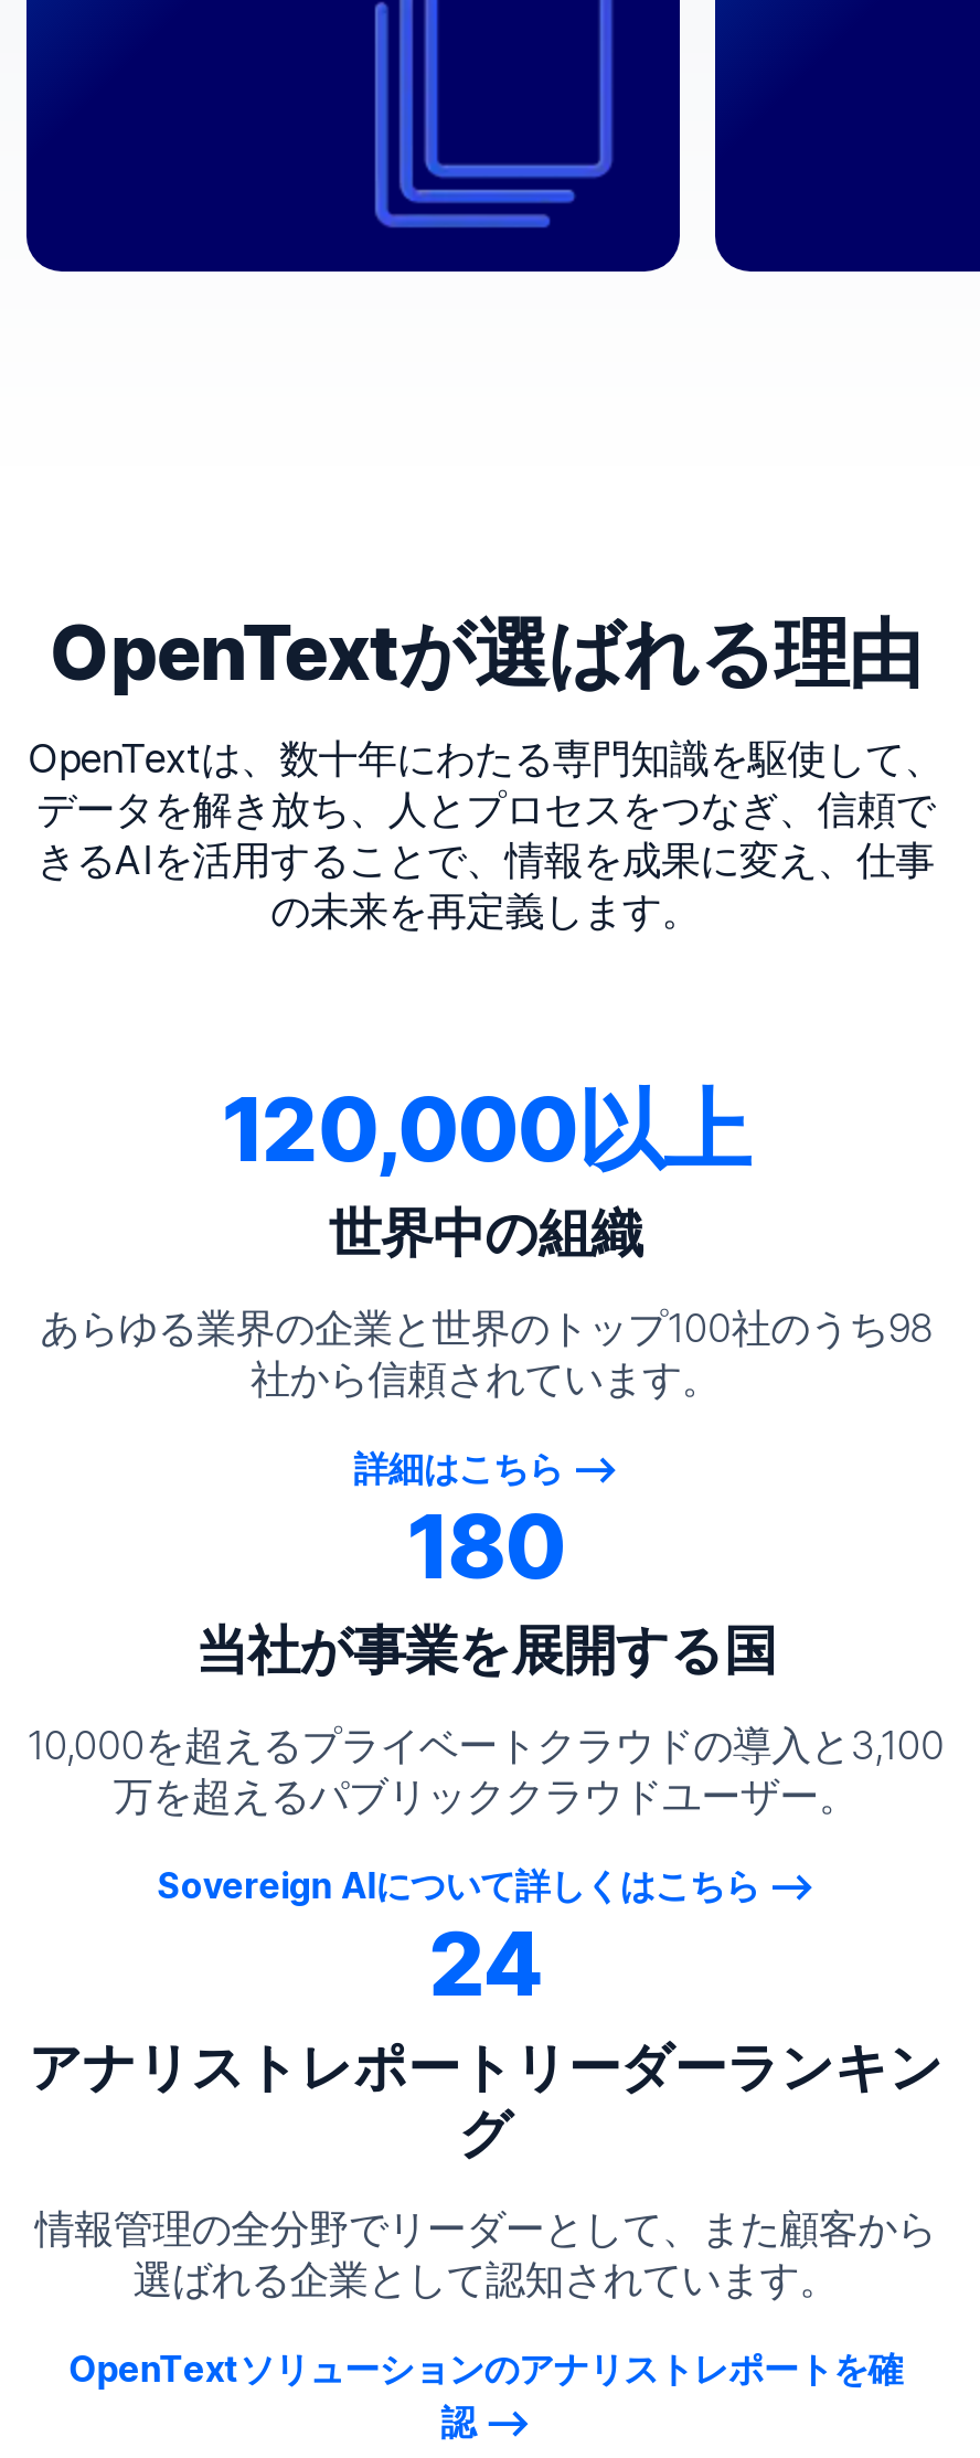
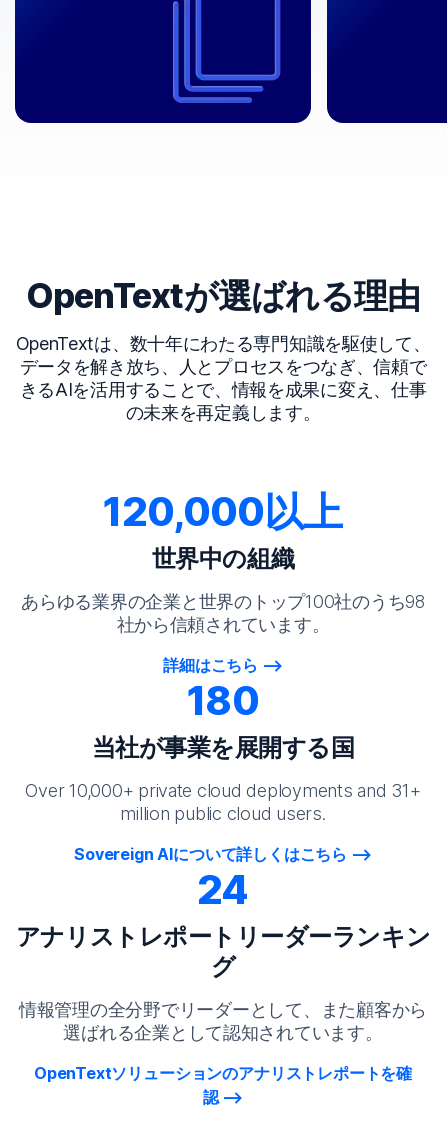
- 10,000を超えるプライベートクラウドの導入と3,100
- 万を超えるパブリッククラウドユーザー。
+ Over 10,000+ private cloud deployments and 31+
+ million public cloud users.
